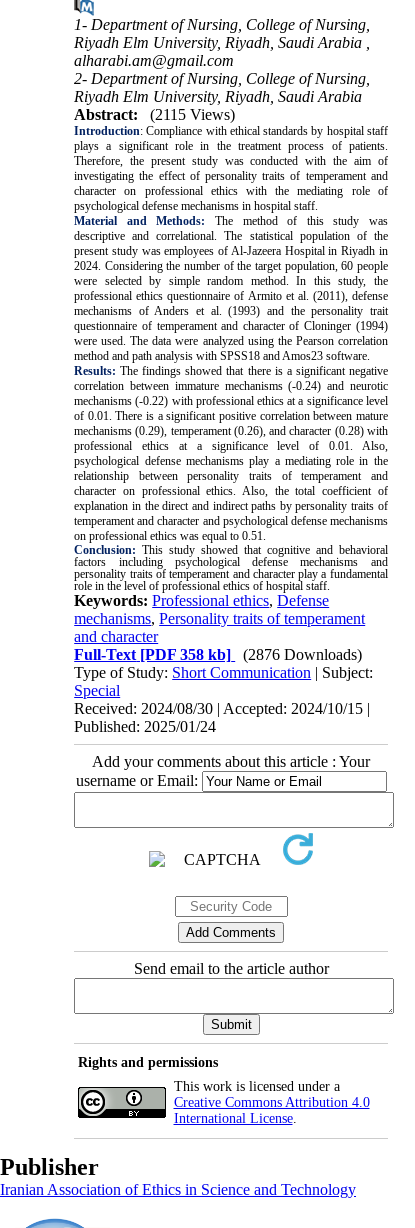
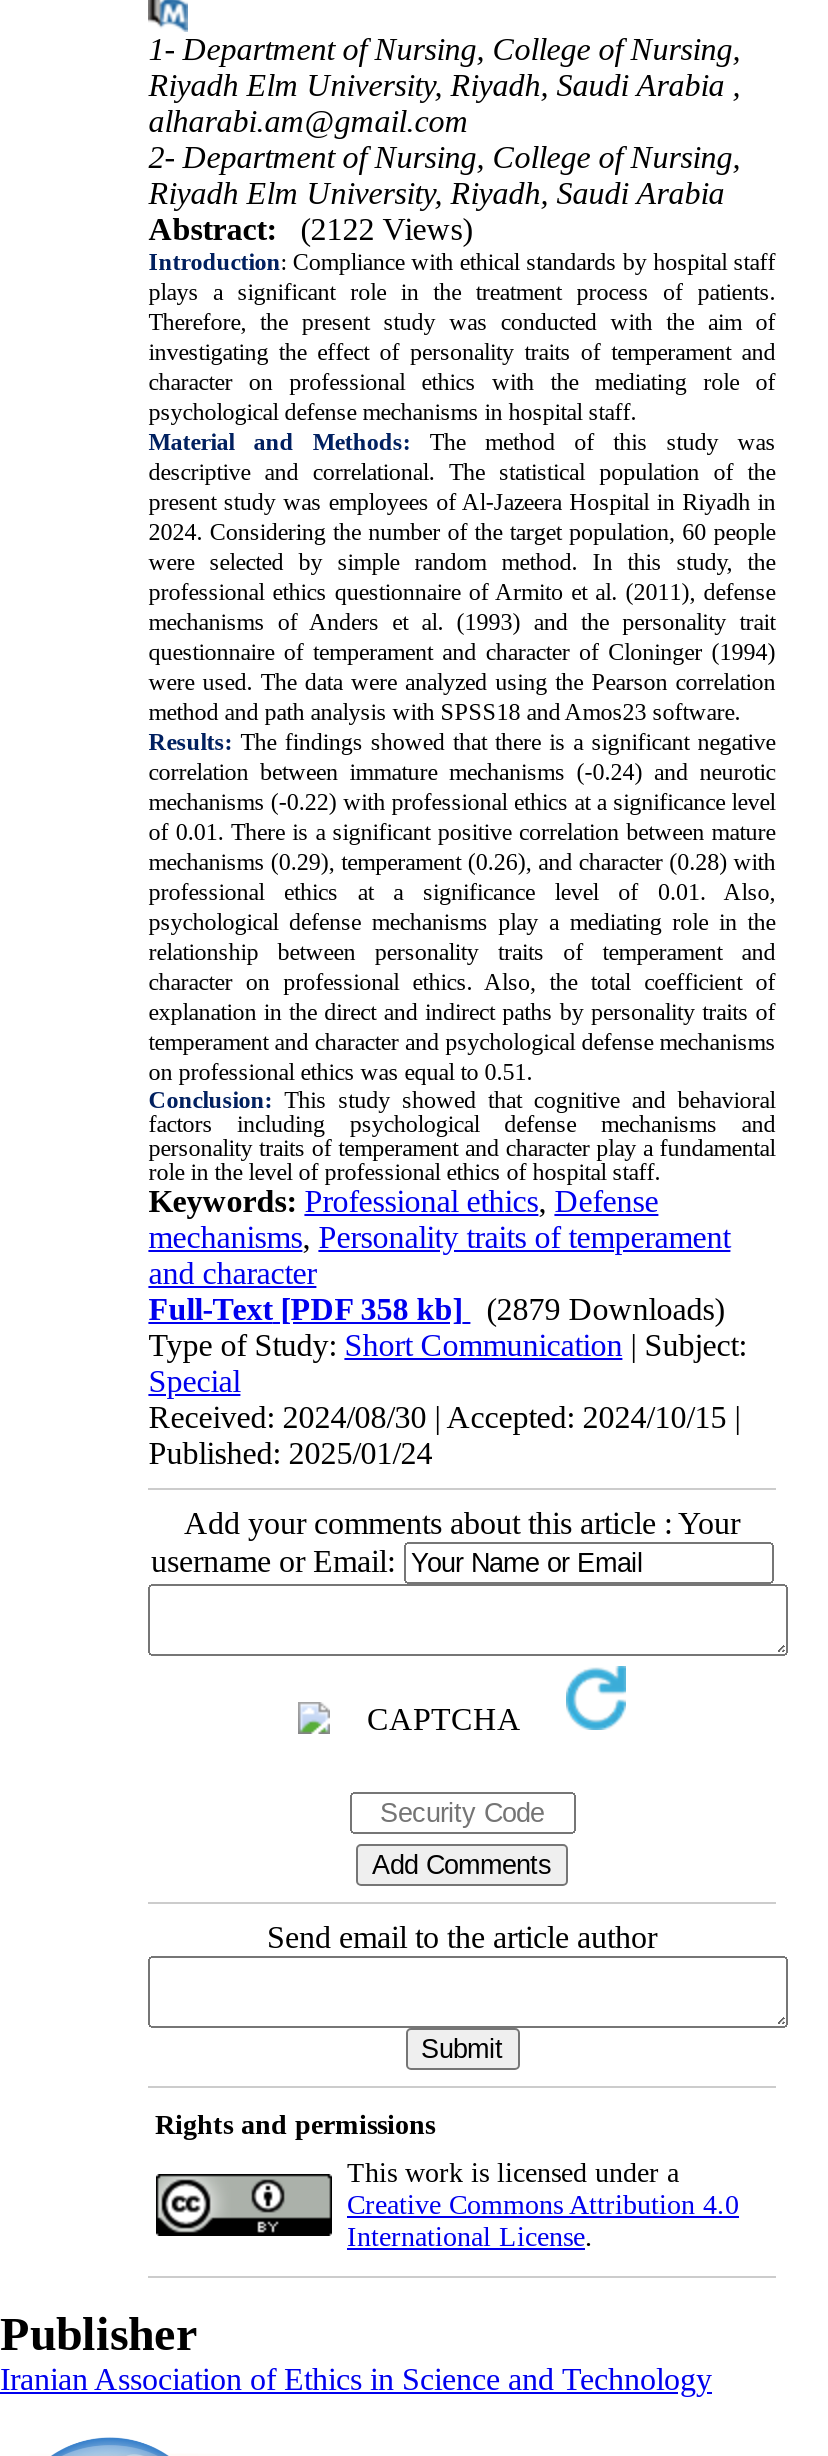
- Abstract: (2115 Views)
+ Abstract: (2122 Views)

- Full-Text [PDF 358 kb] (2876 Downloads)
+ Full-Text [PDF 358 kb] (2879 Downloads)
